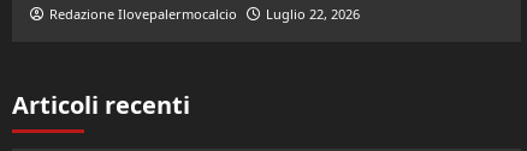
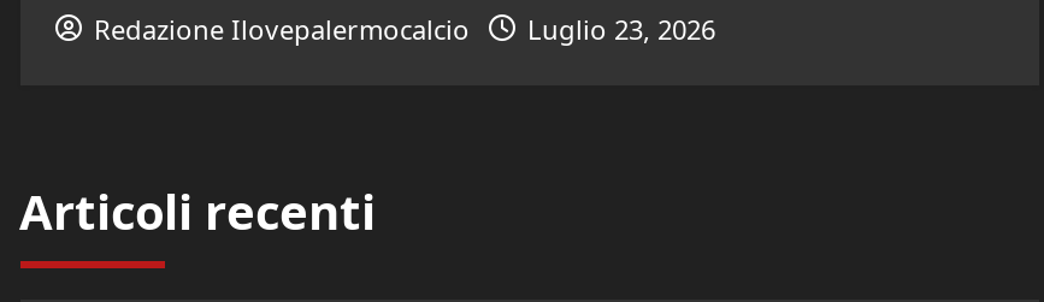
- Redazione Ilovepalermocalcio Luglio 22, 2026
+ Redazione Ilovepalermocalcio Luglio 23, 2026
